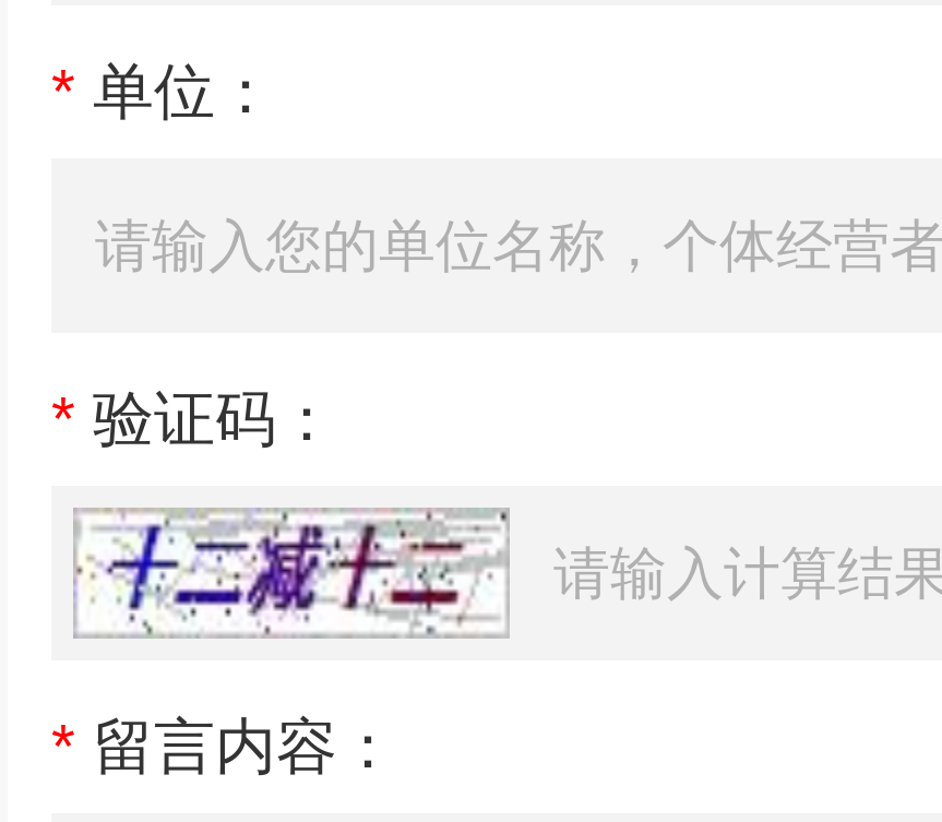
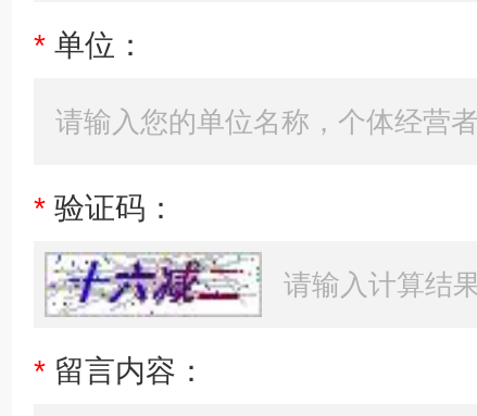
- [image]
+ [image]
